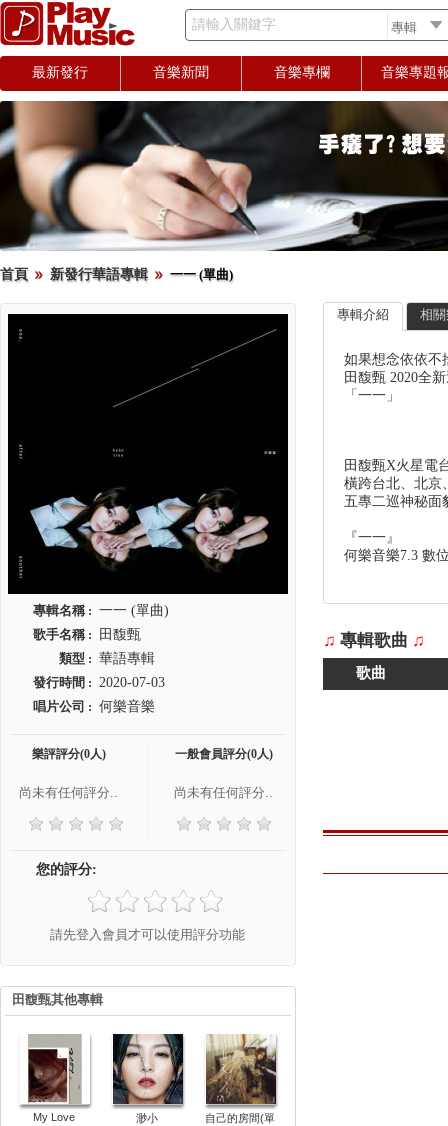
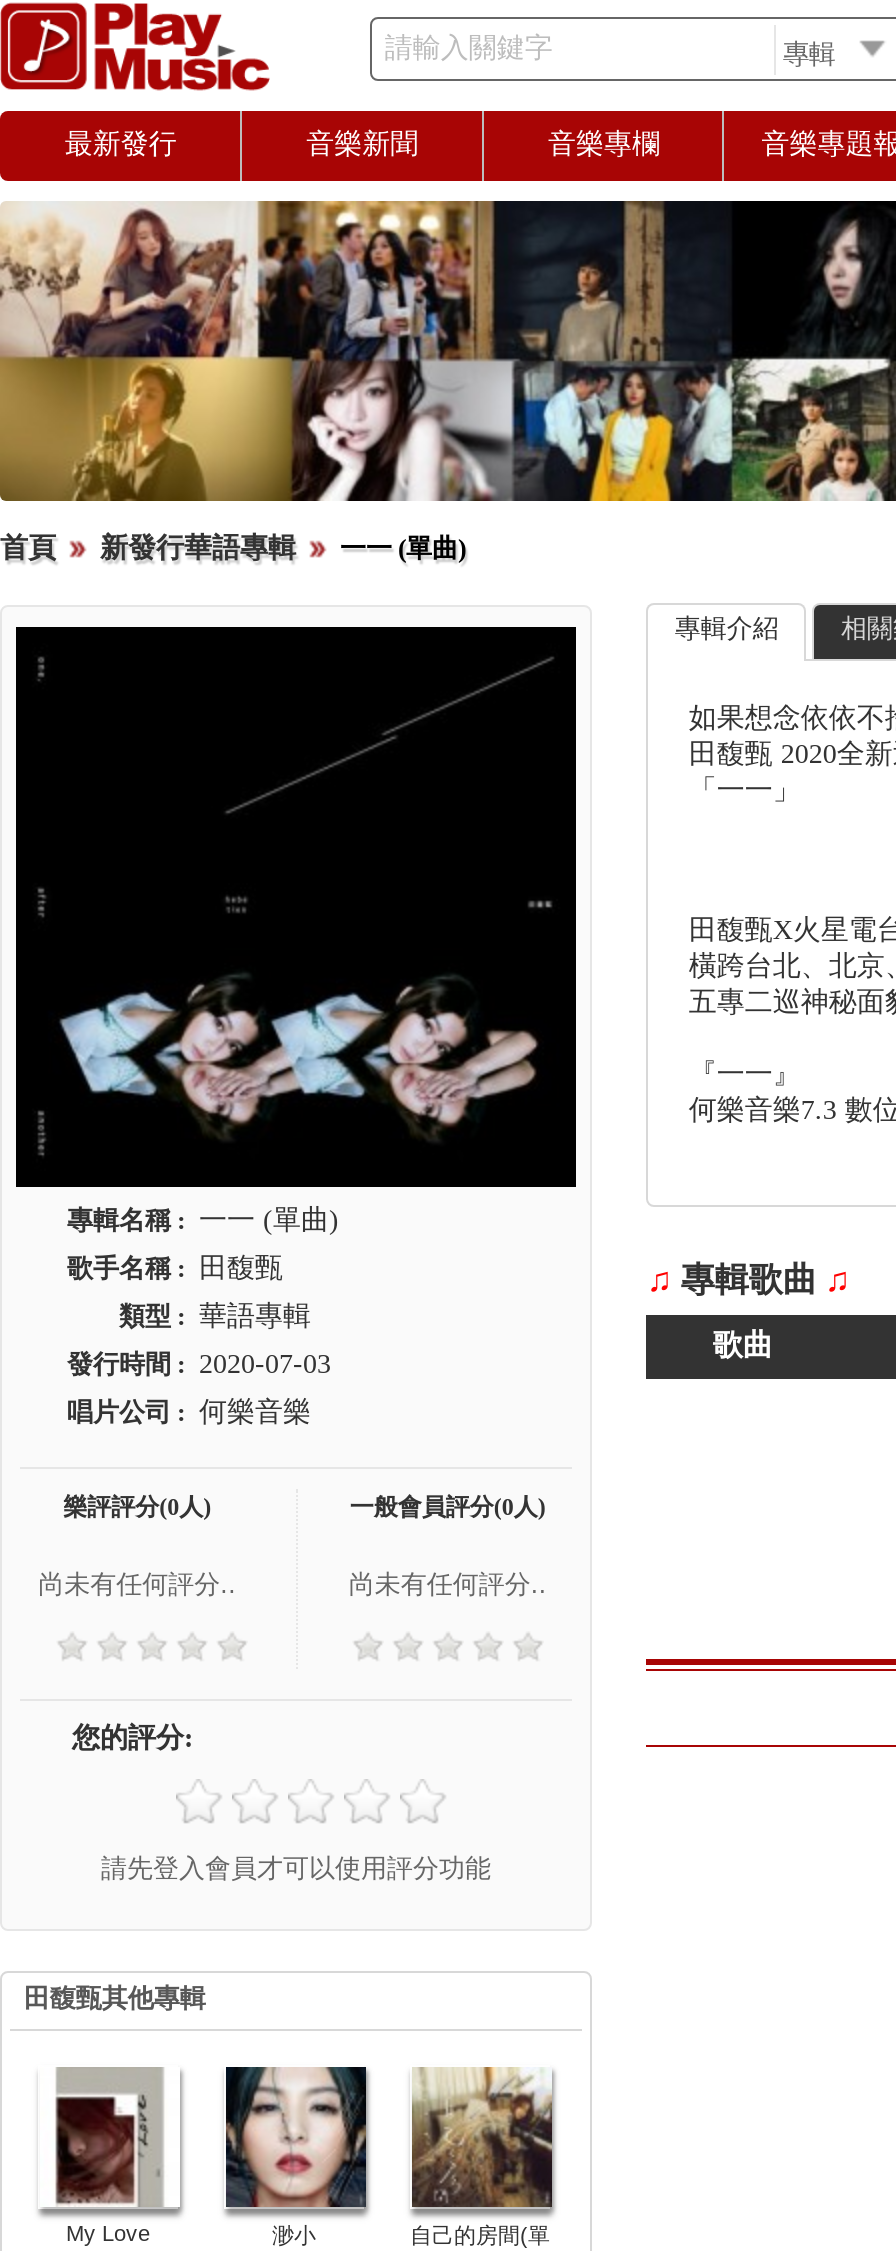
- [image]
+ [image]
